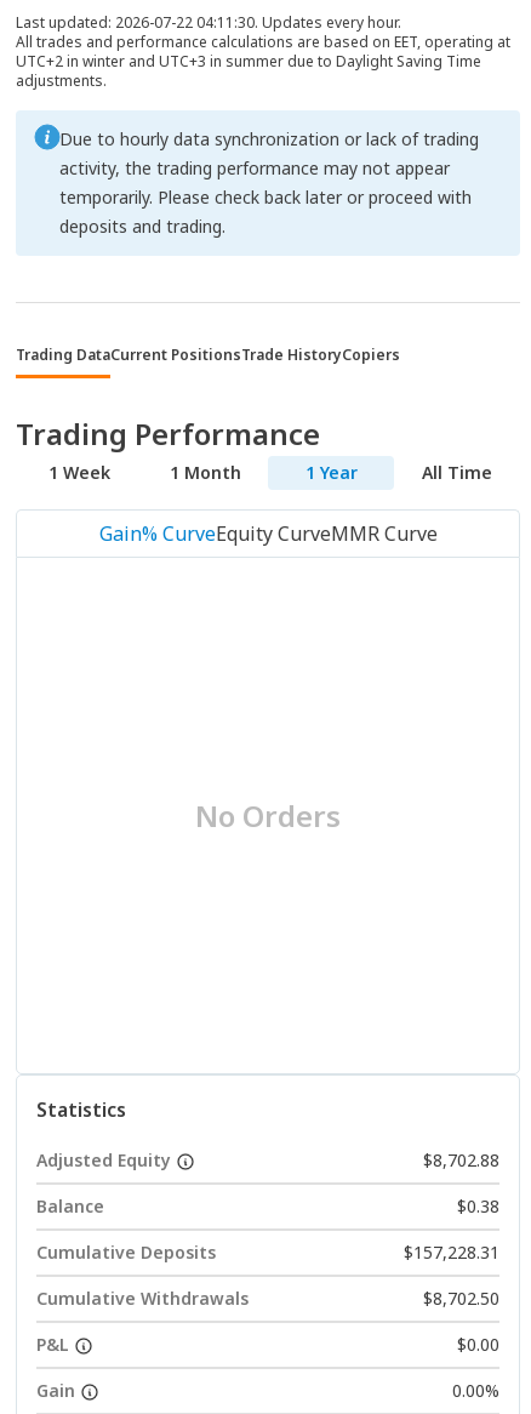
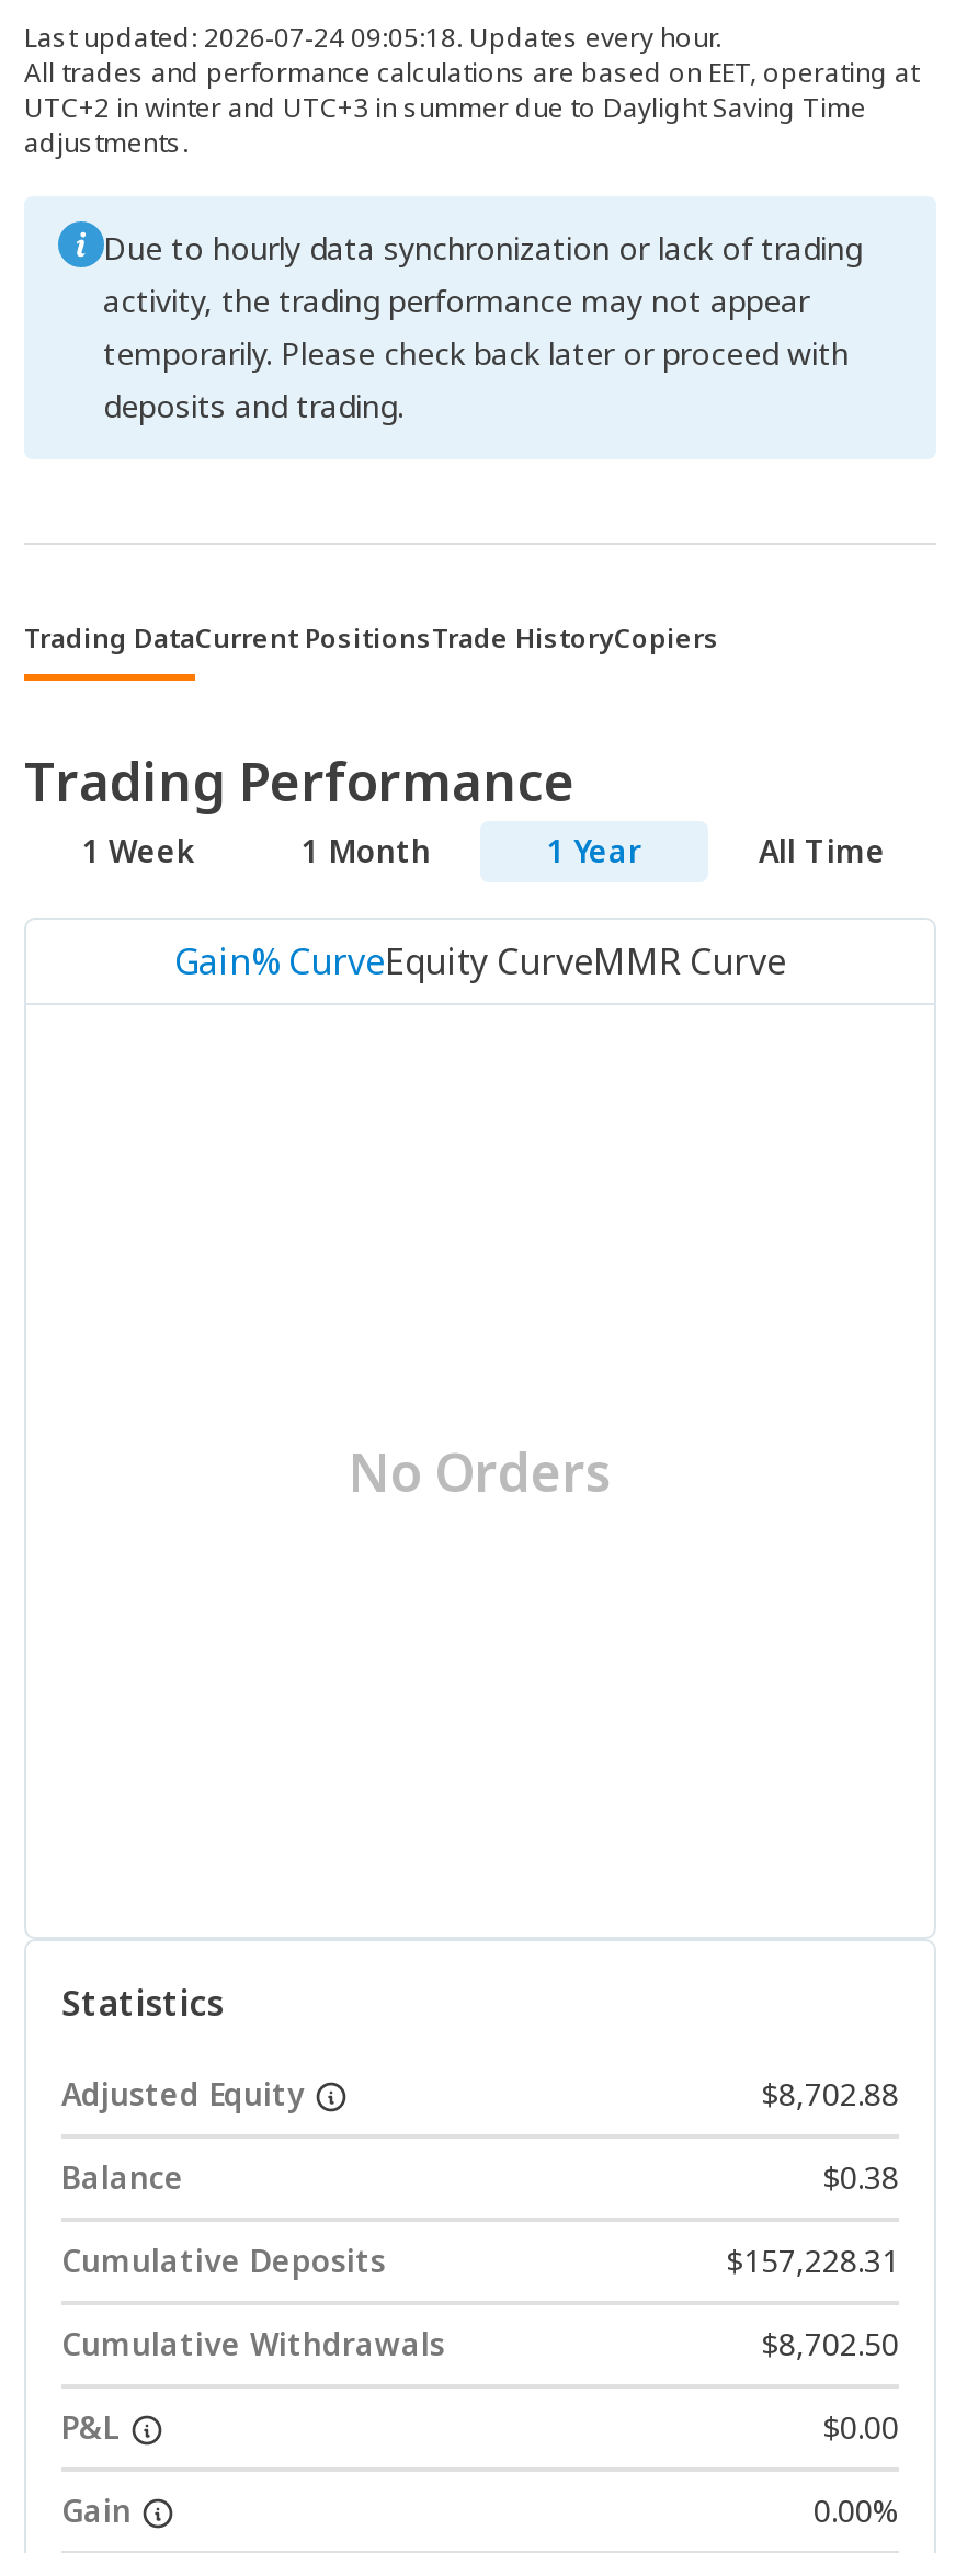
- Last updated: 2026-07-22 04:11:30. Updates every hour.
+ Last updated: 2026-07-24 09:05:18. Updates every hour.
